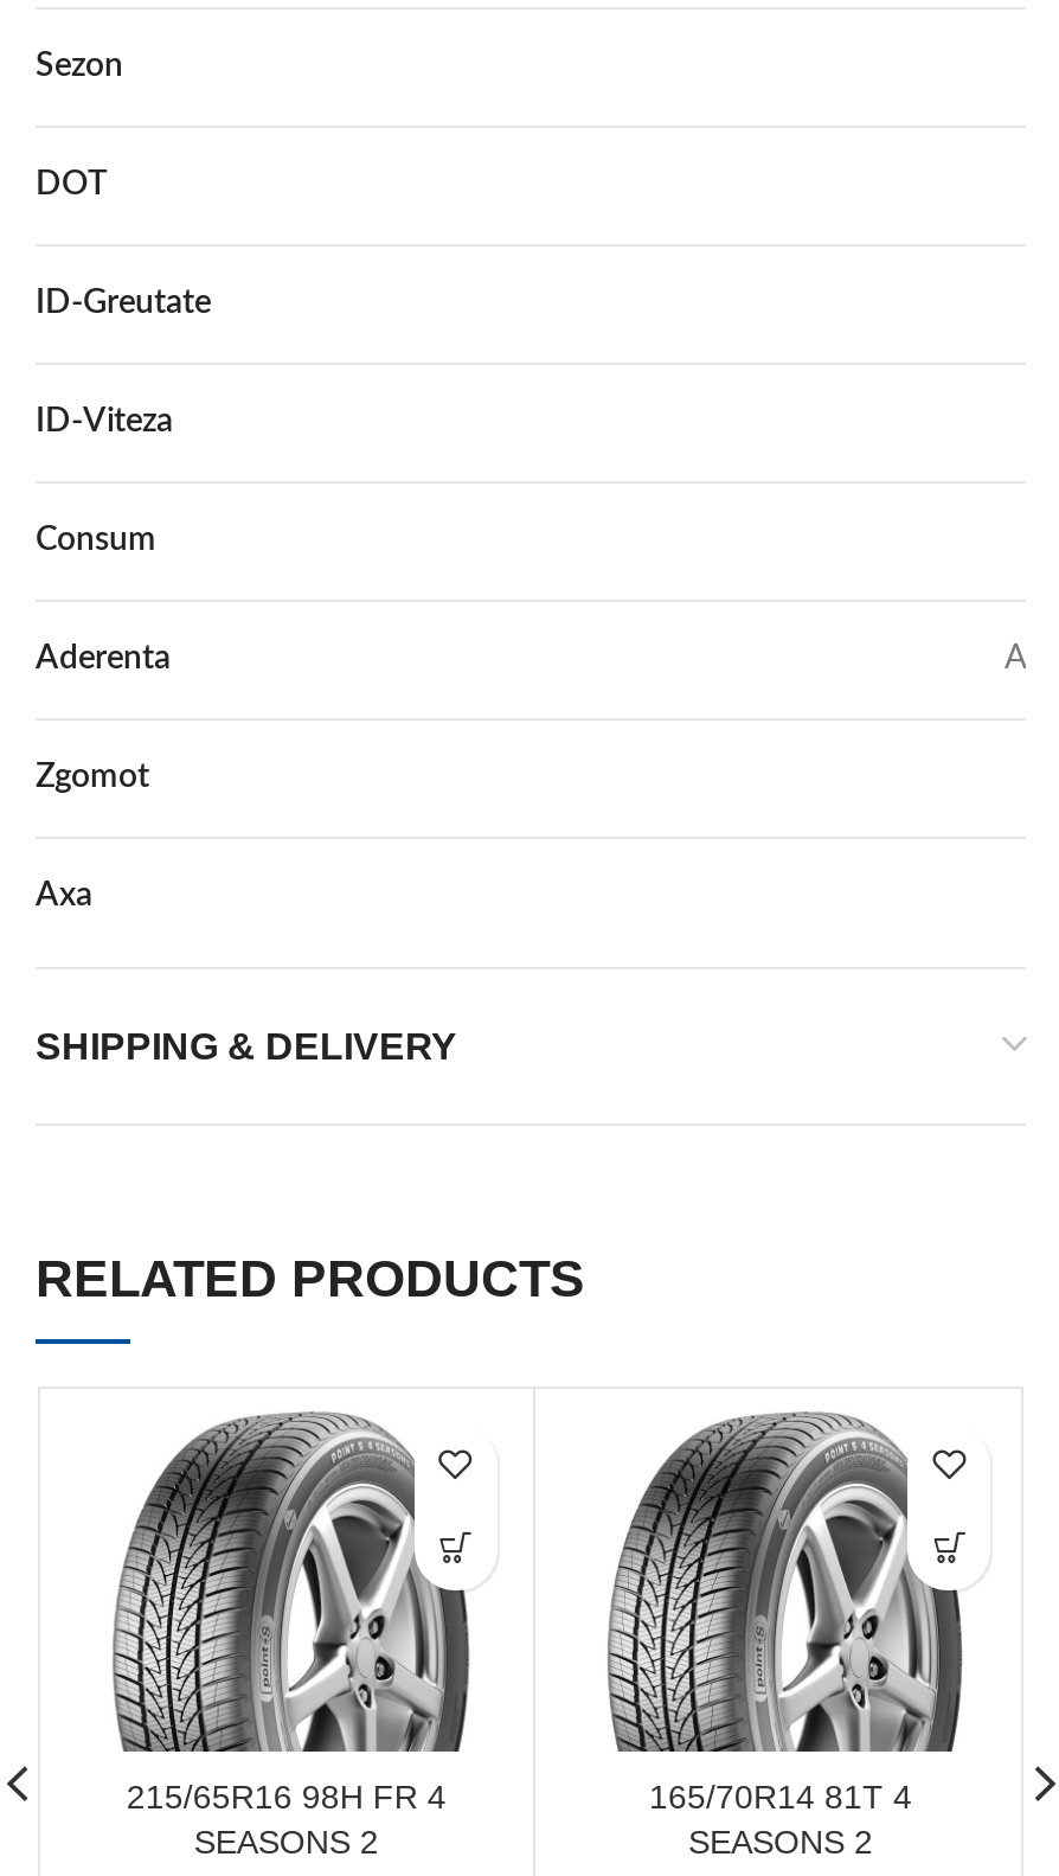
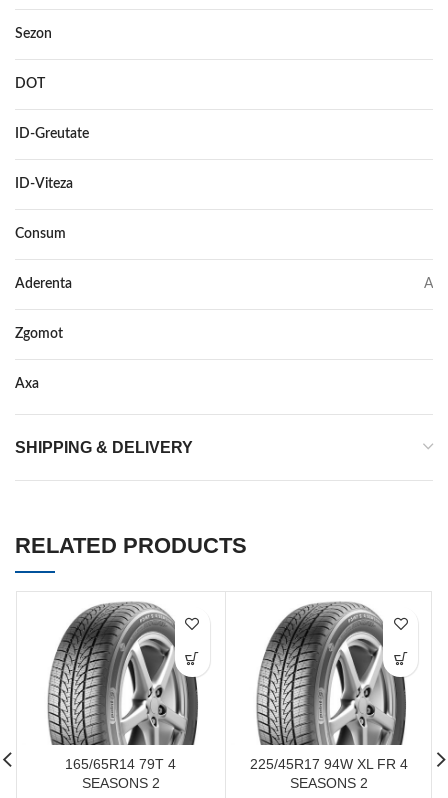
- 215/65R16 98H FR 4
+ 165/65R14 79T 4

- 165/70R14 81T 4
+ 225/45R17 94W XL FR 4
